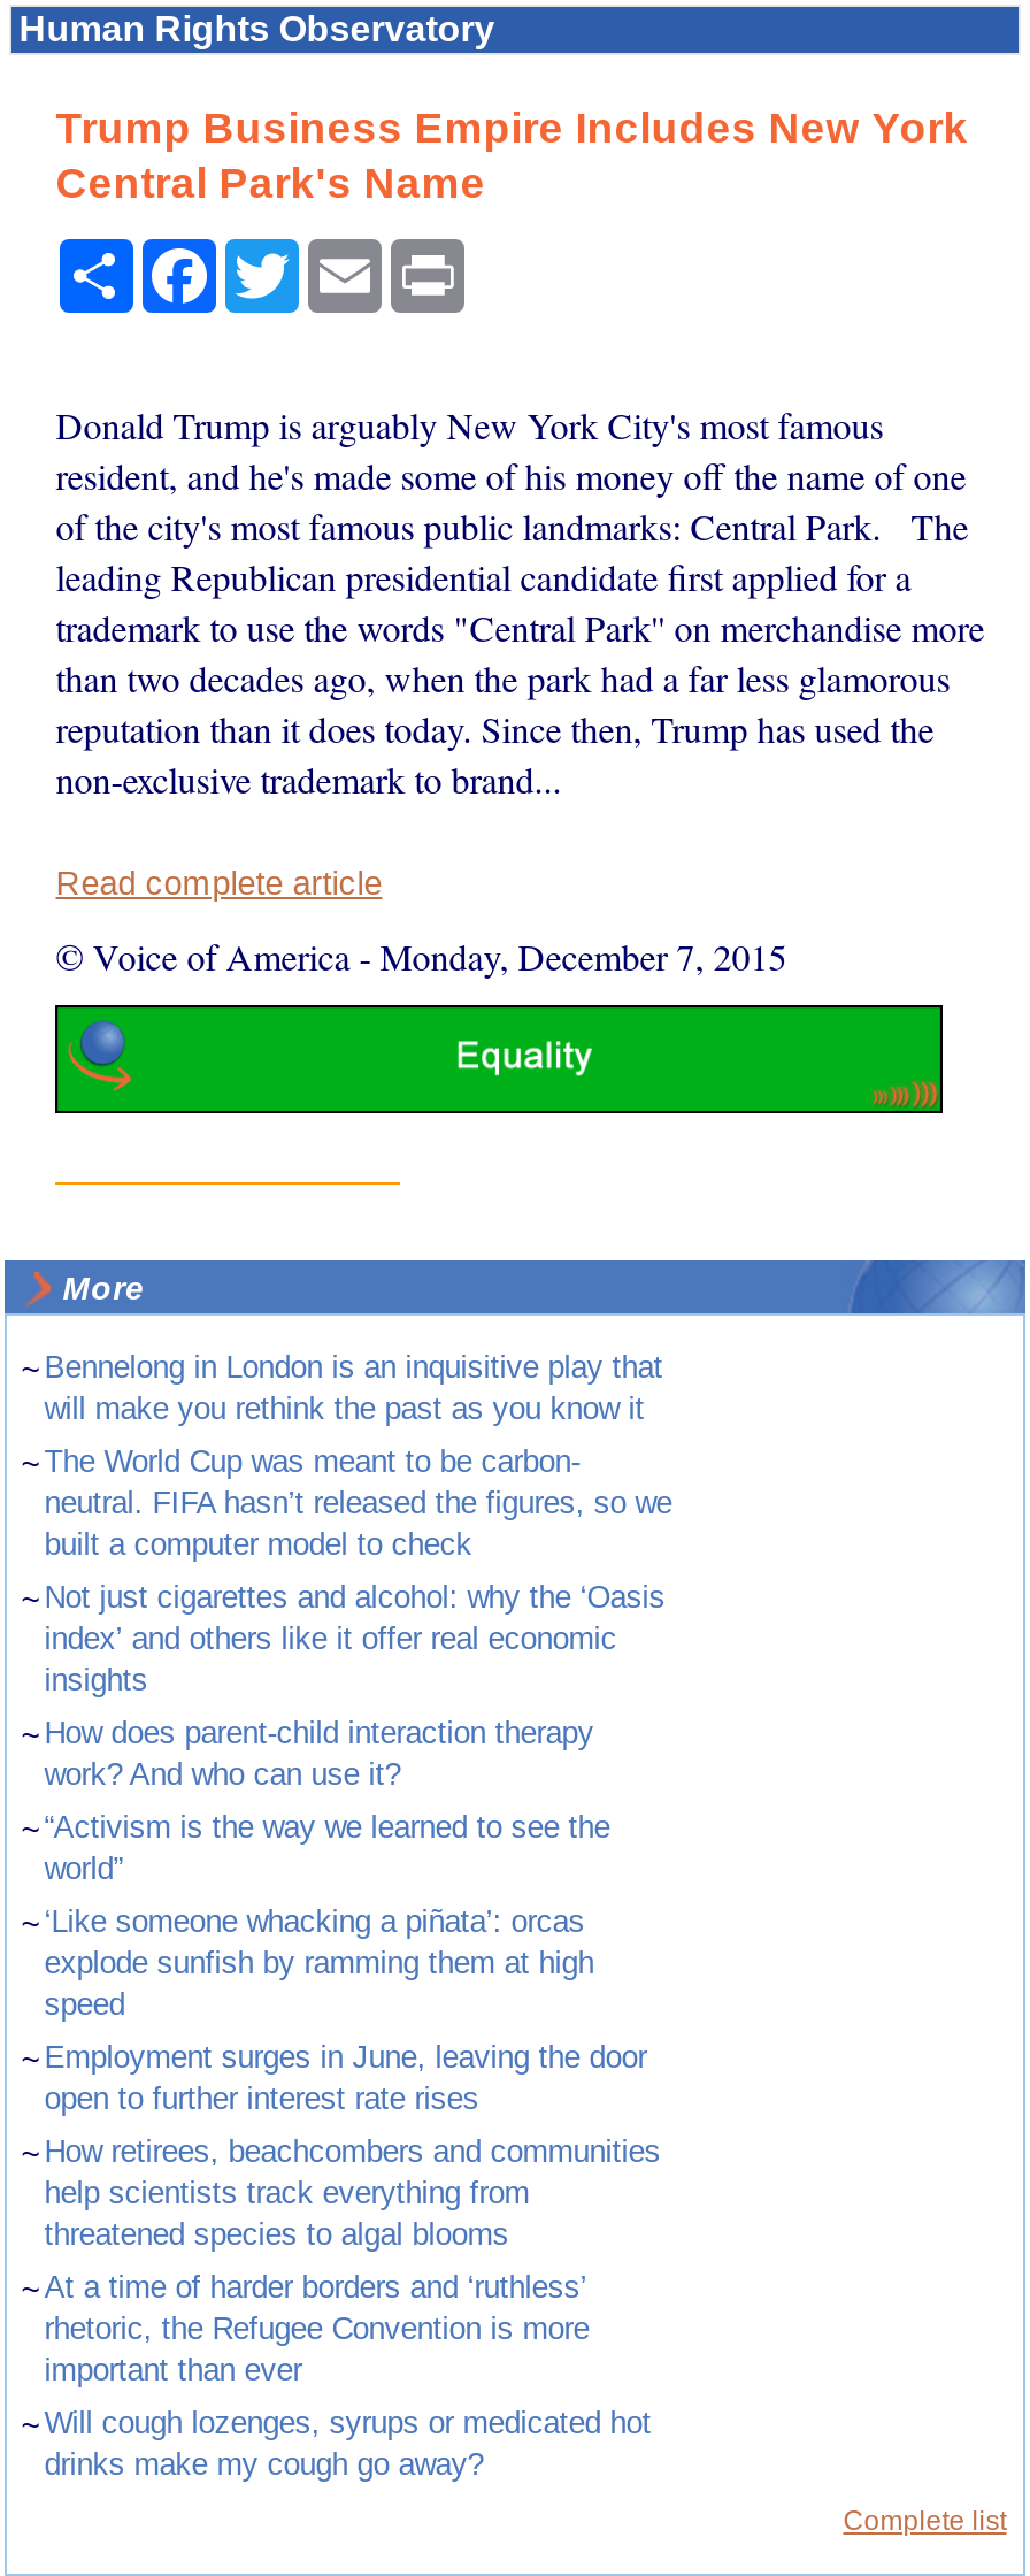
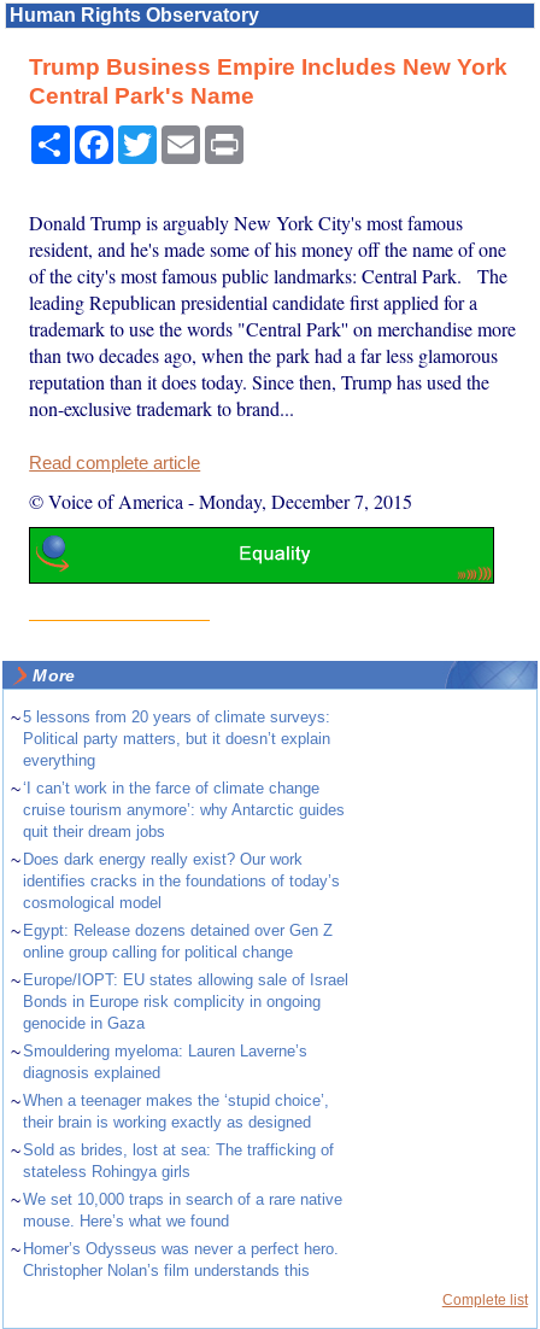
- ~ Bennelong in London is an inquisitive play that
- will make you rethink the past as you know it
+ ~ 5 lessons from 20 years of climate surveys:
+ Political party matters, but it doesn’t explain
+ everything

- ~ The World Cup was meant to be carbon-
- neutral. FIFA hasn’t released the figures, so we
- built a computer model to check
+ ~ ‘I can’t work in the farce of climate change
+ cruise tourism anymore’: why Antarctic guides
+ quit their dream jobs

- ~ Not just cigarettes and alcohol: why the ‘Oasis
- index’ and others like it offer real economic
- insights
+ ~ Does dark energy really exist? Our work
+ identifies cracks in the foundations of today’s
+ cosmological model

- ~ How does parent-child interaction therapy
- work? And who can use it?
+ ~ Egypt: Release dozens detained over Gen Z
+ online group calling for political change

- ~ “Activism is the way we learned to see the
- world”
+ ~ Europe/IOPT: EU states allowing sale of Israel
+ Bonds in Europe risk complicity in ongoing
+ genocide in Gaza

- ~ ‘Like someone whacking a piñata’: orcas
- explode sunfish by ramming them at high
- speed
+ ~ Smouldering myeloma: Lauren Laverne’s
+ diagnosis explained

- ~ Employment surges in June, leaving the door
- open to further interest rate rises
+ ~ When a teenager makes the ‘stupid choice’,
+ their brain is working exactly as designed

- ~ How retirees, beachcombers and communities
- help scientists track everything from
- threatened species to algal blooms
+ ~ Sold as brides, lost at sea: The trafficking of
+ stateless Rohingya girls

- ~ At a time of harder borders and ‘ruthless’
- rhetoric, the Refugee Convention is more
- important than ever
+ ~ We set 10,000 traps in search of a rare native
+ mouse. Here’s what we found

- ~ Will cough lozenges, syrups or medicated hot
- drinks make my cough go away?
+ ~ Homer’s Odysseus was never a perfect hero.
+ Christopher Nolan’s film understands this
